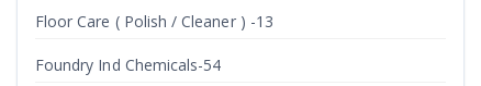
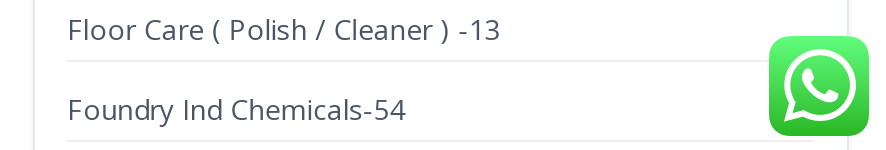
+ [image]
